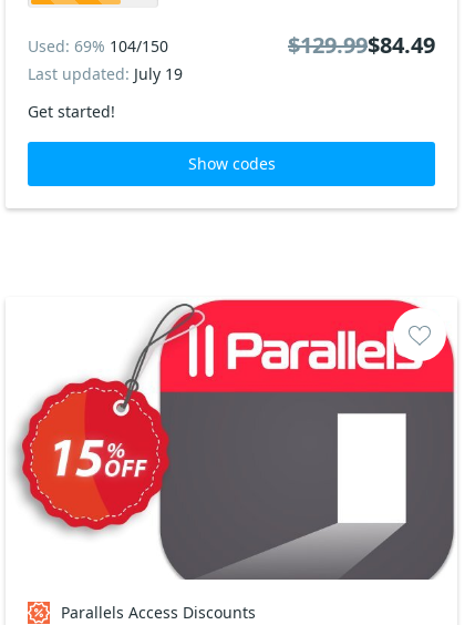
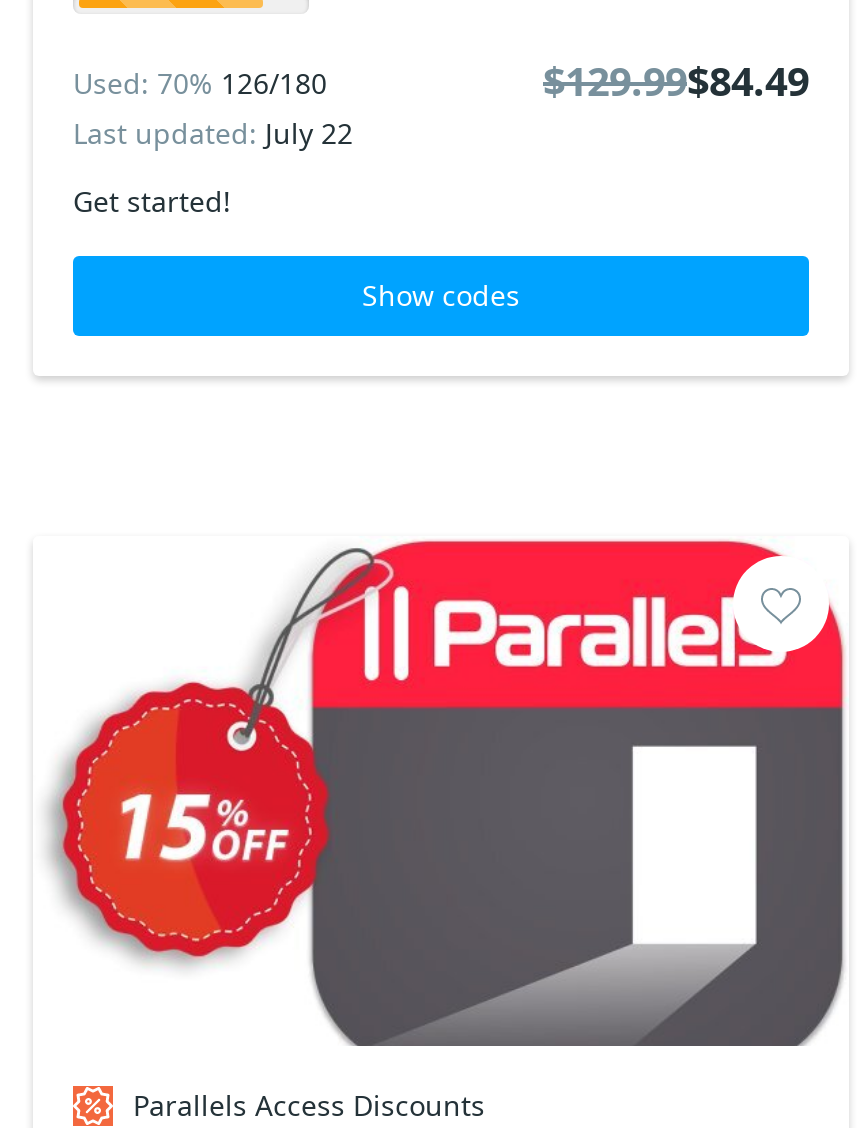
- Used: 69% 104/150
+ Used: 70% 126/180

- Last updated: July 19
+ Last updated: July 22
